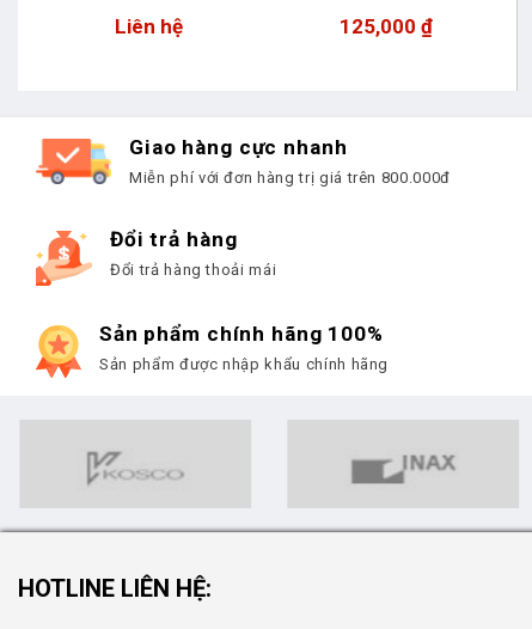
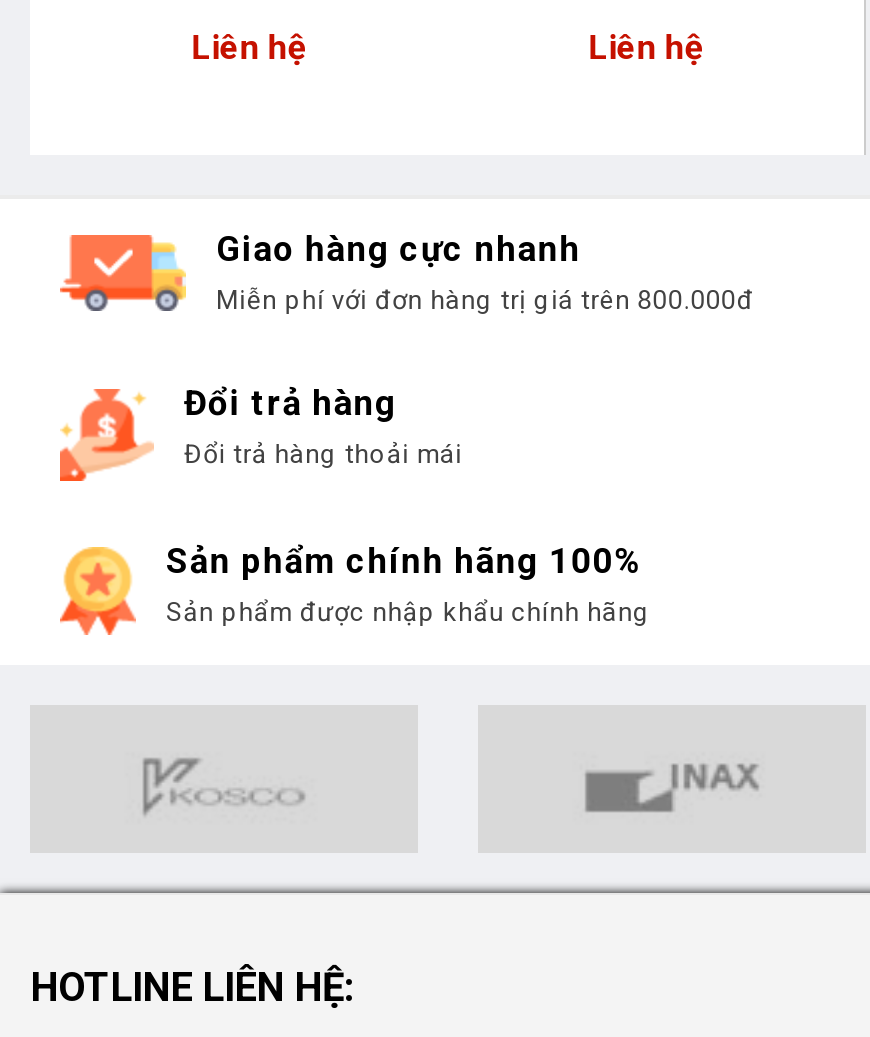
- 125,000 ₫
+ Liên hệ
